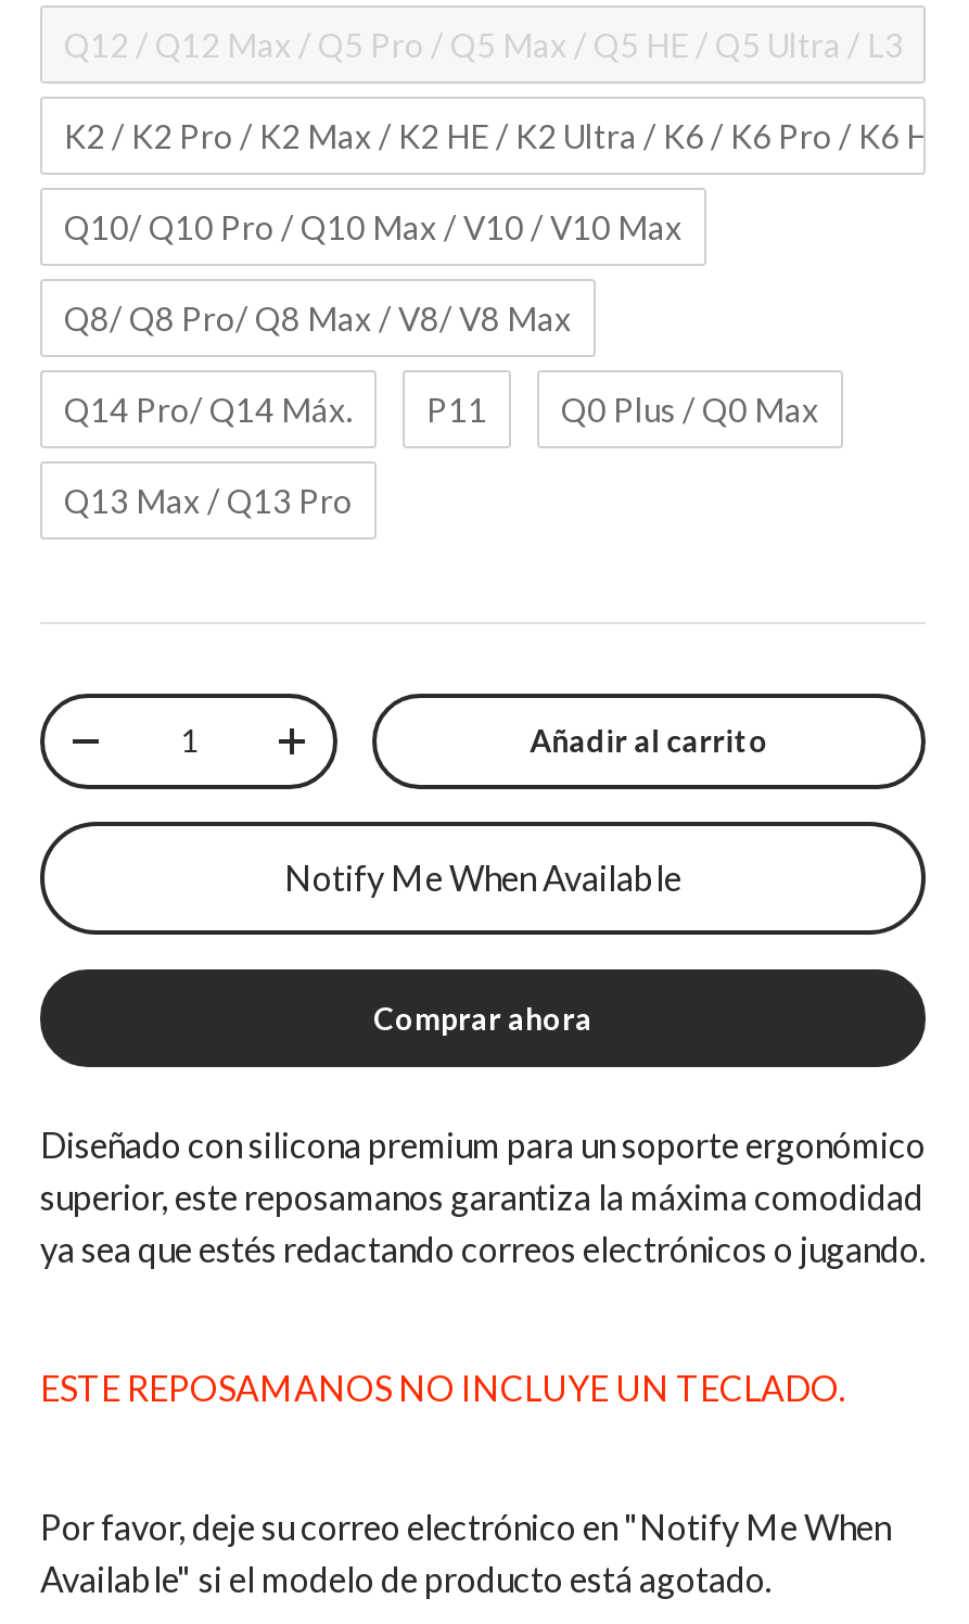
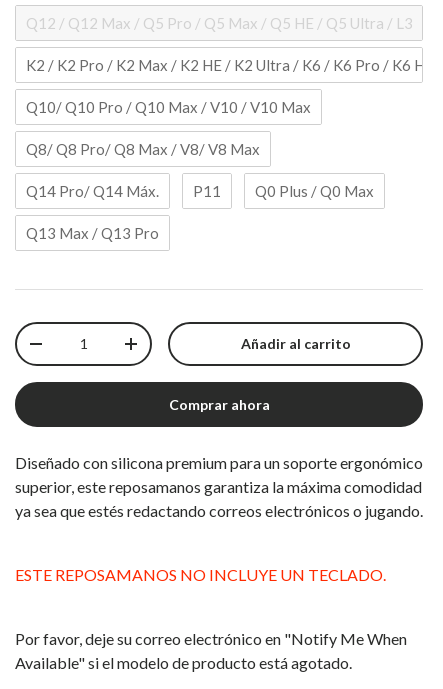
- Notify Me When Available
